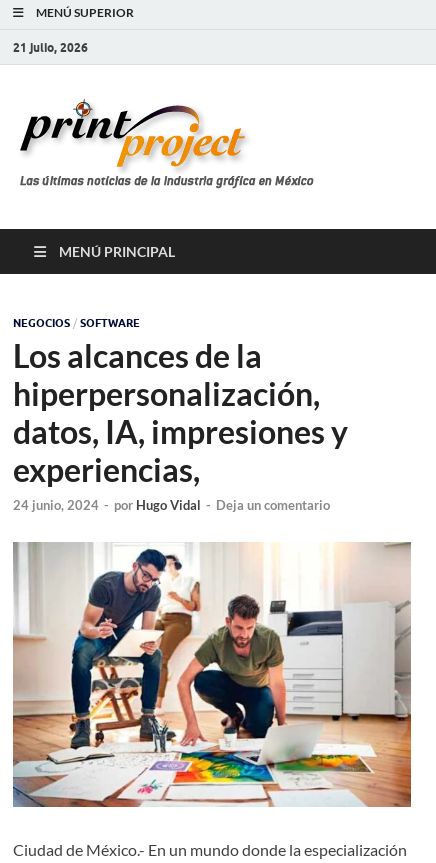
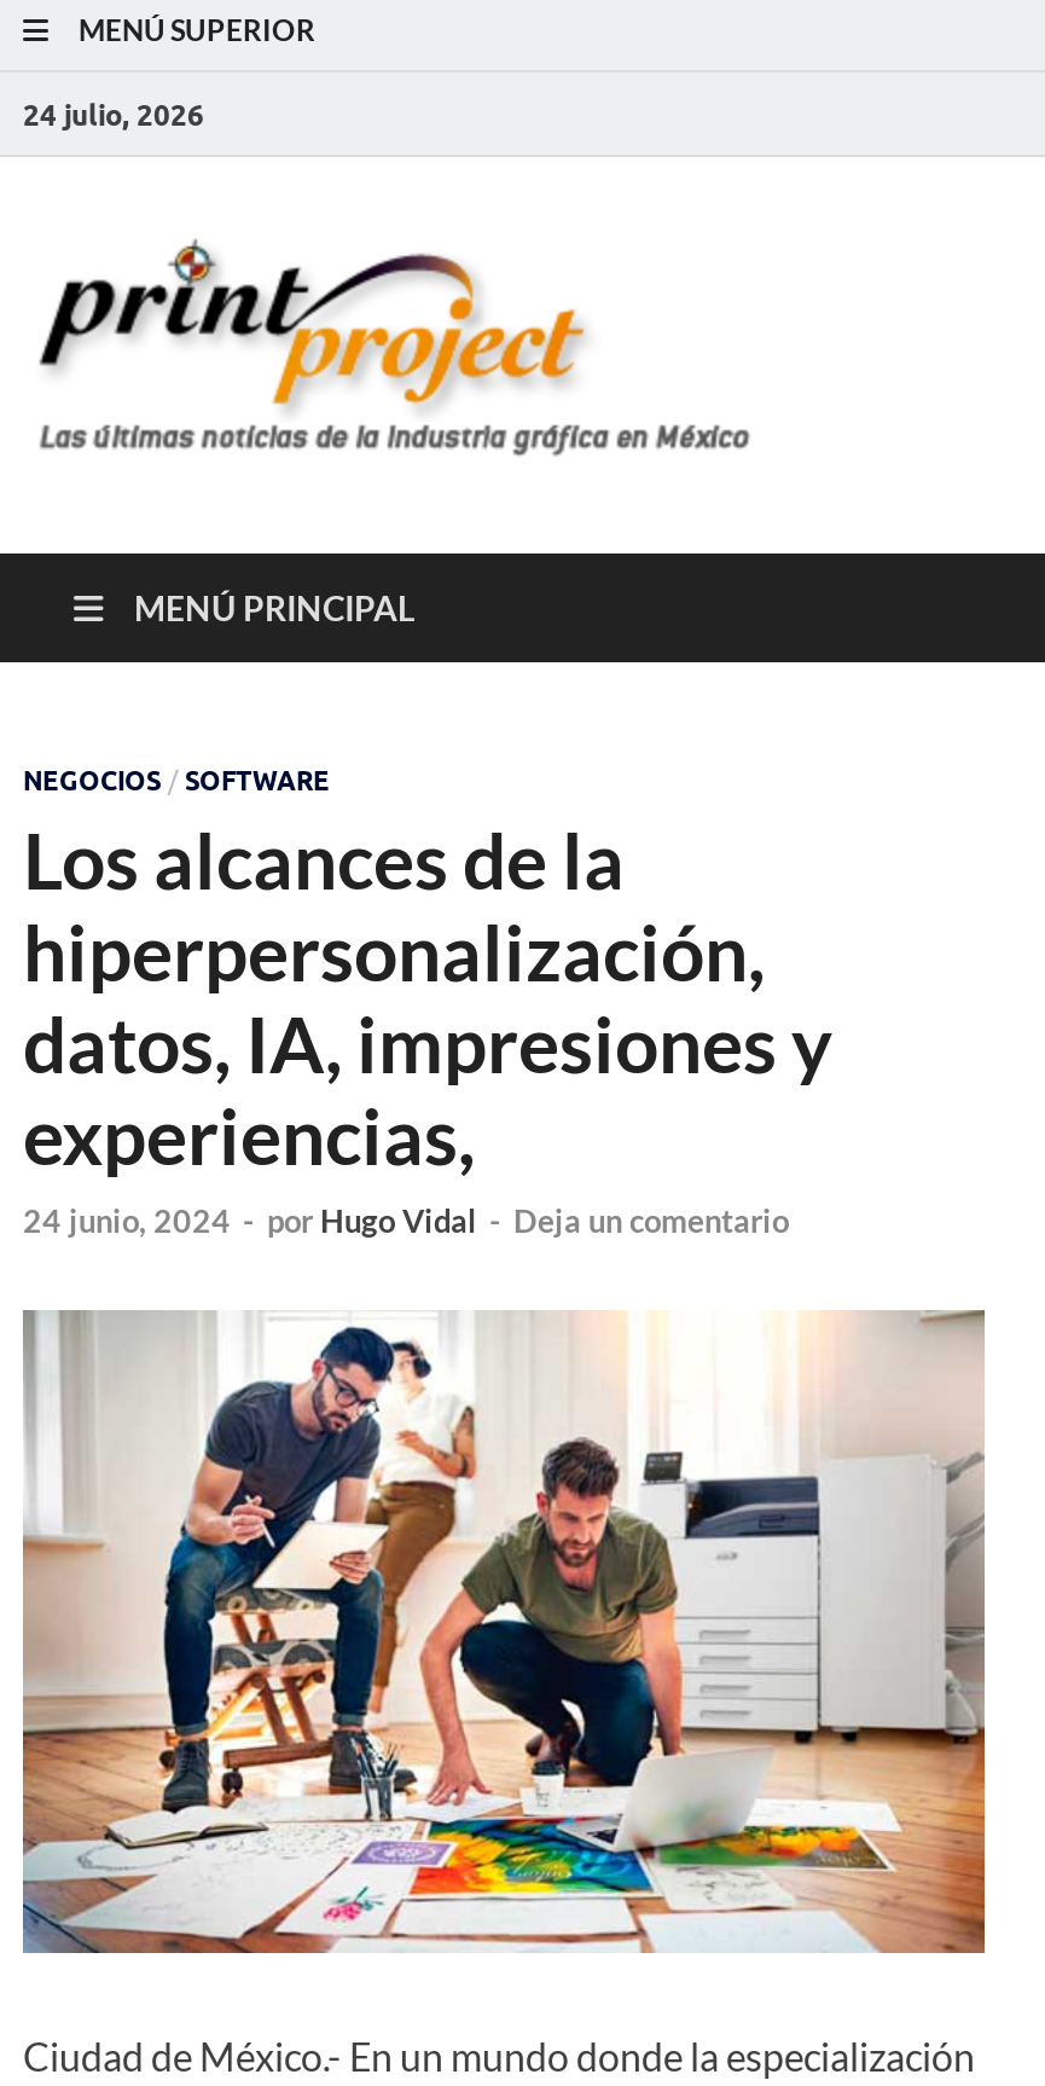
- 21 julio, 2026
+ 24 julio, 2026
